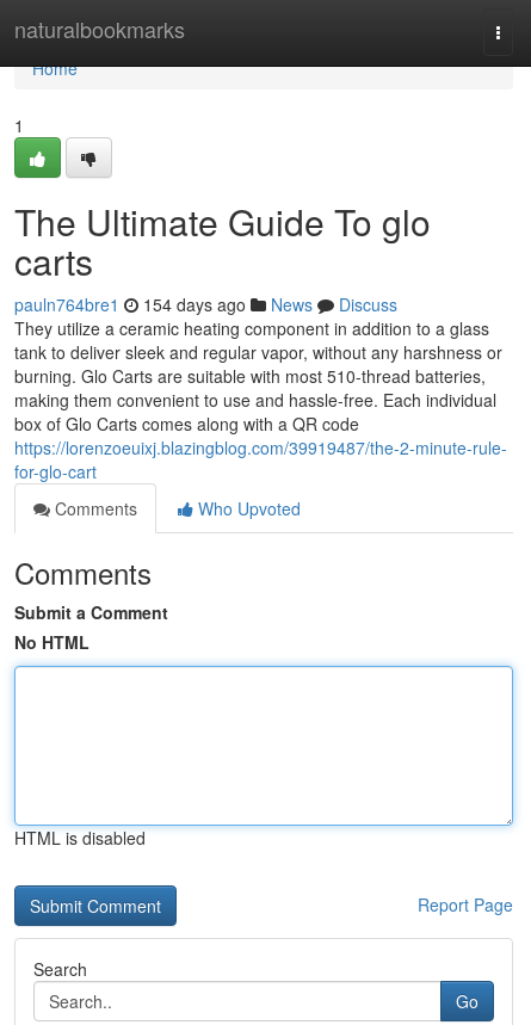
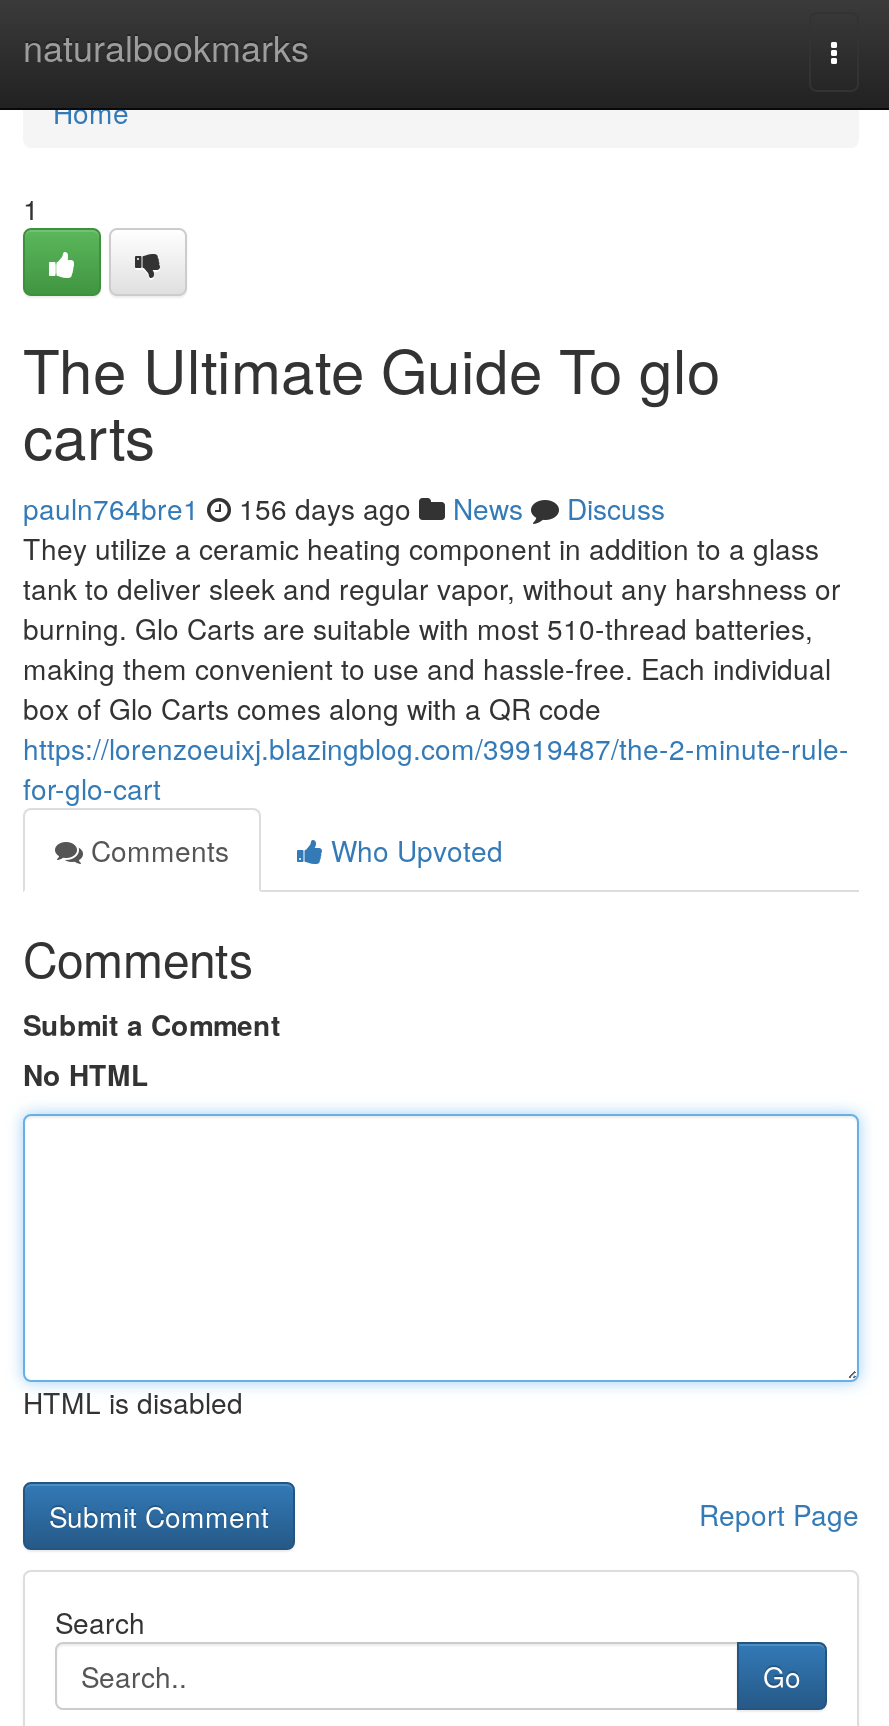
- pauln764bre1 154 days ago News Discuss
+ pauln764bre1 156 days ago News Discuss
